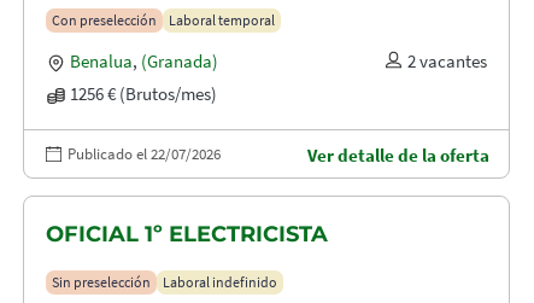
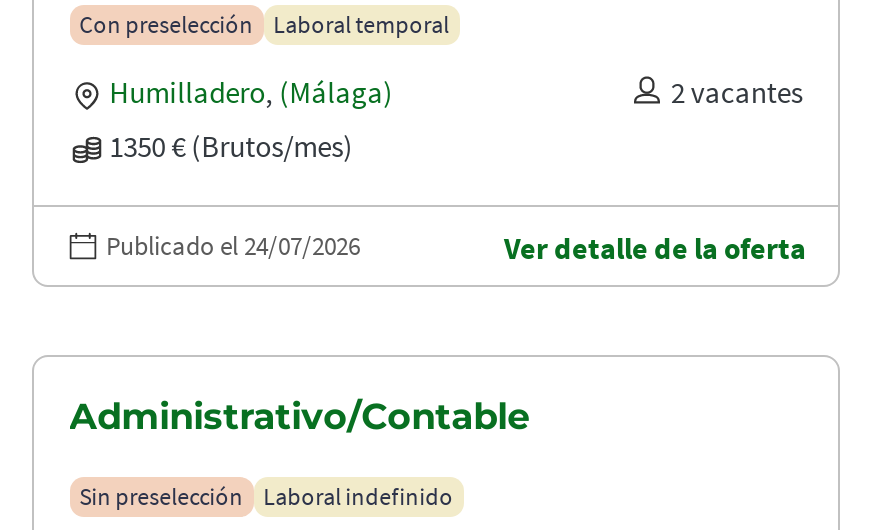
- Benalua, (Granada)
+ Humilladero, (Málaga)

- 1256 € (Brutos/mes)
+ 1350 € (Brutos/mes)

- Publicado el 22/07/2026
+ Publicado el 24/07/2026

- OFICIAL 1º ELECTRICISTA
+ Administrativo/Contable
